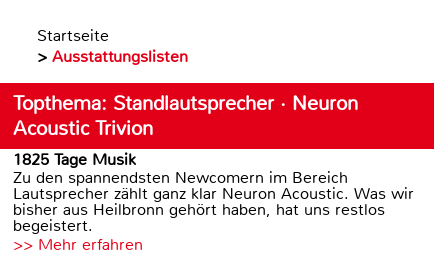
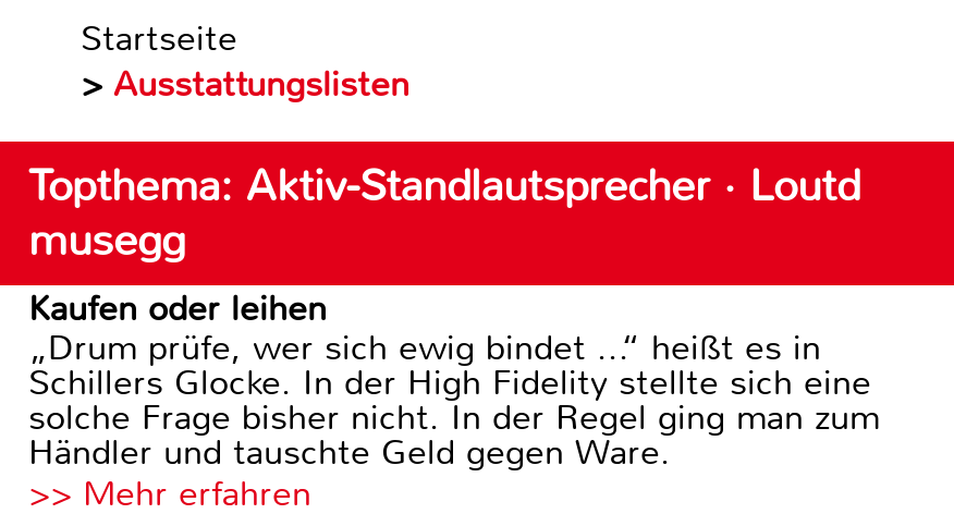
- Topthema: Standlautsprecher · Neuron
- Acoustic Trivion
- 1825 Tage Musik
- Zu den spannendsten Newcomern im Bereich
- Lautsprecher zählt ganz klar Neuron Acoustic. Was wir
- bisher aus Heilbronn gehört haben, hat uns restlos
- begeistert.
+ Topthema: Aktiv-Standlautsprecher · Loutd
+ musegg
+ Kaufen oder leihen
+ „Drum prüfe, wer sich ewig bindet ...“ heißt es in
+ Schillers Glocke. In der High Fidelity stellte sich eine
+ solche Frage bisher nicht. In der Regel ging man zum
+ Händler und tauschte Geld gegen Ware.
